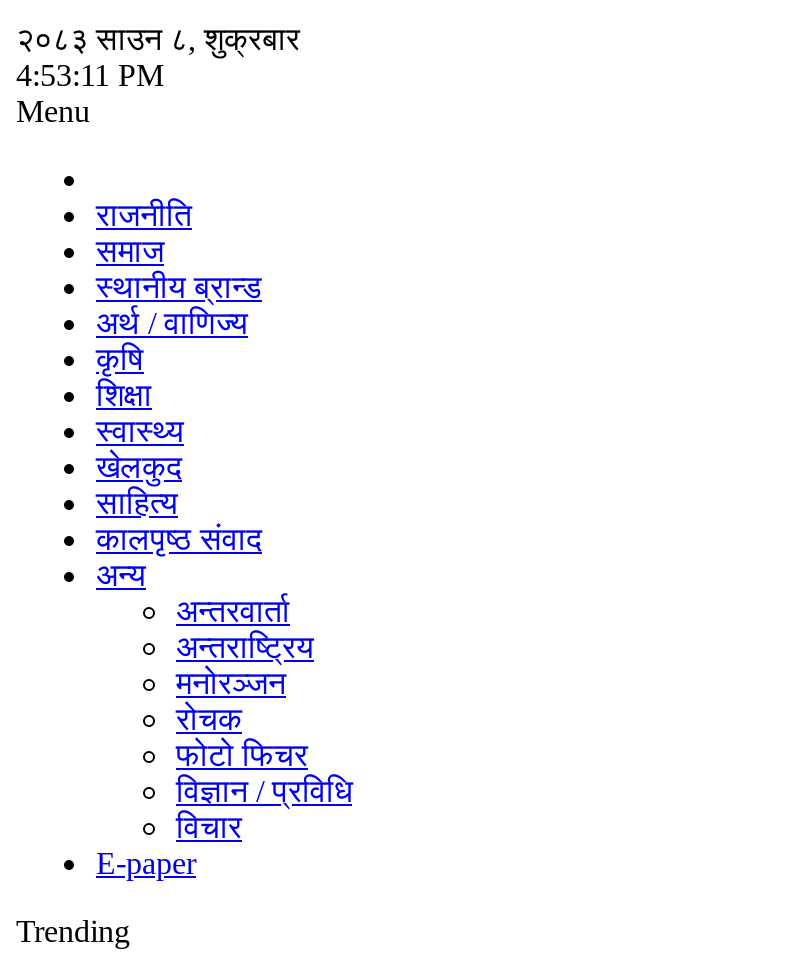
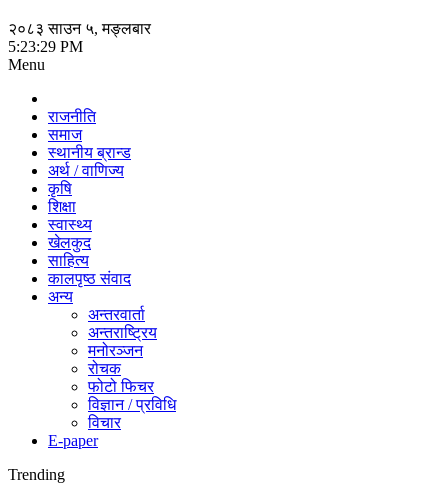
- २०८३ साउन ८, शुक्रबार
+ २०८३ साउन ५, मङ्लबार

- 4:53:11 PM
+ 5:23:29 PM
